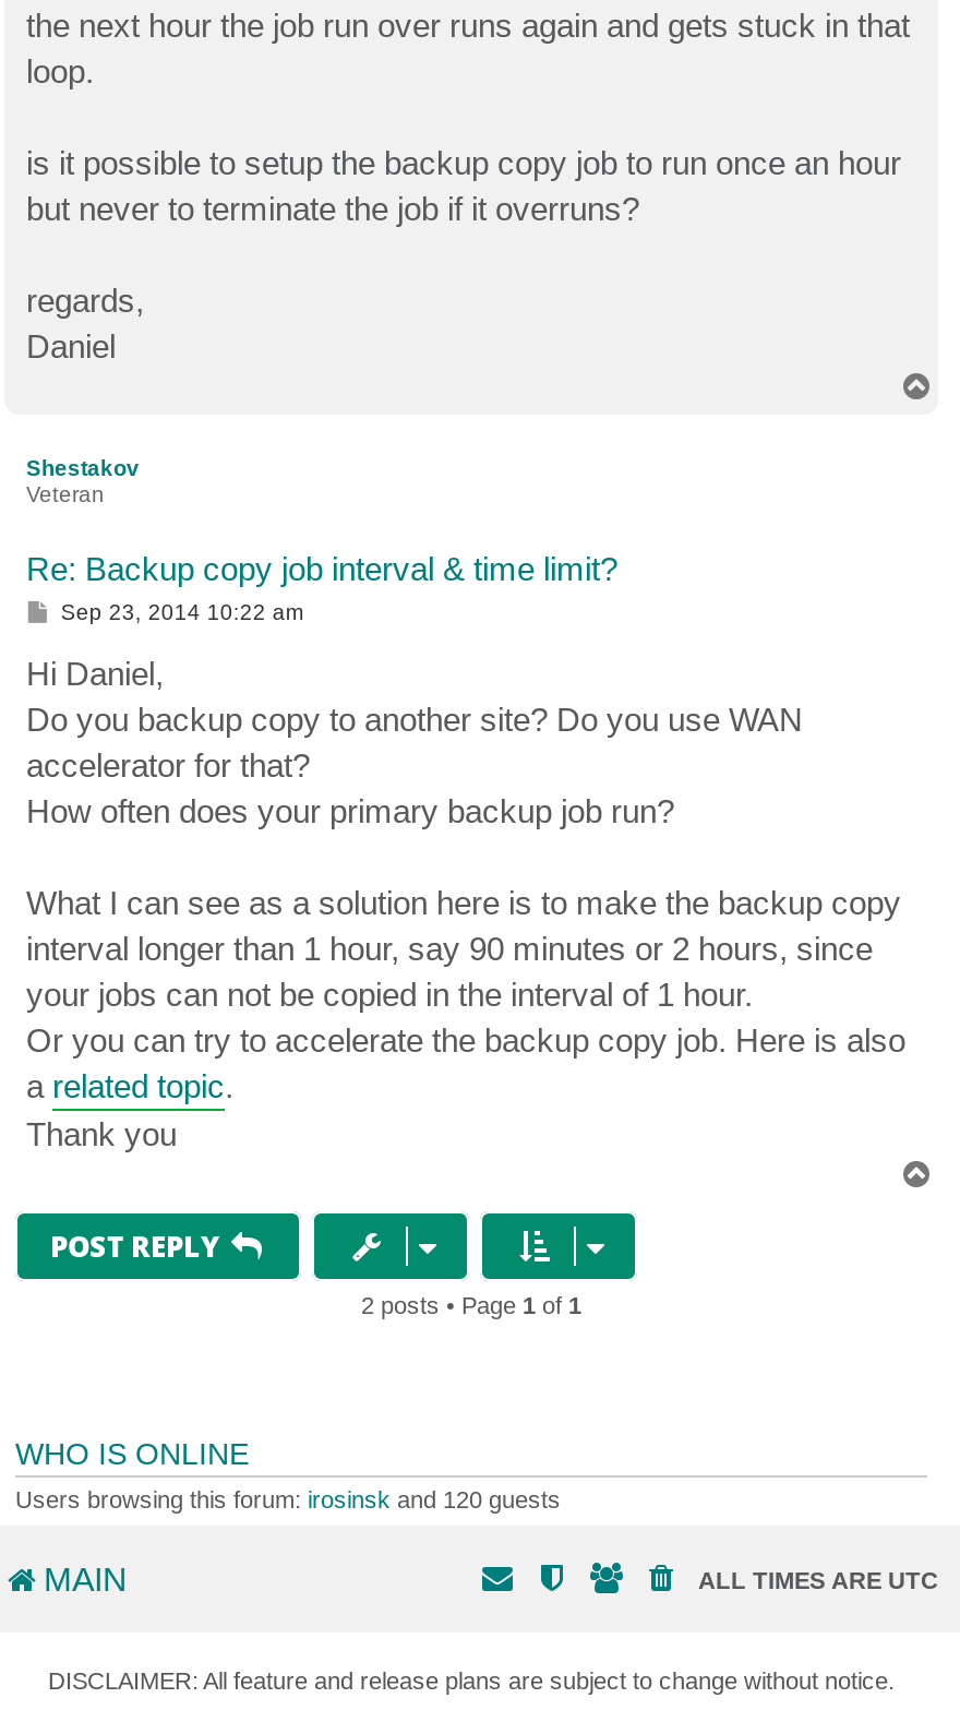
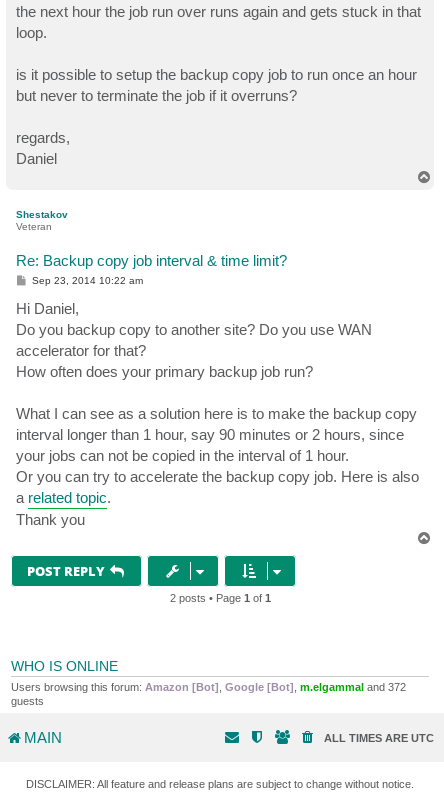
- Users browsing this forum: irosinsk and 120 guests
+ Users browsing this forum: Amazon [Bot], Google [Bot], m.elgammal and 372
+ guests
